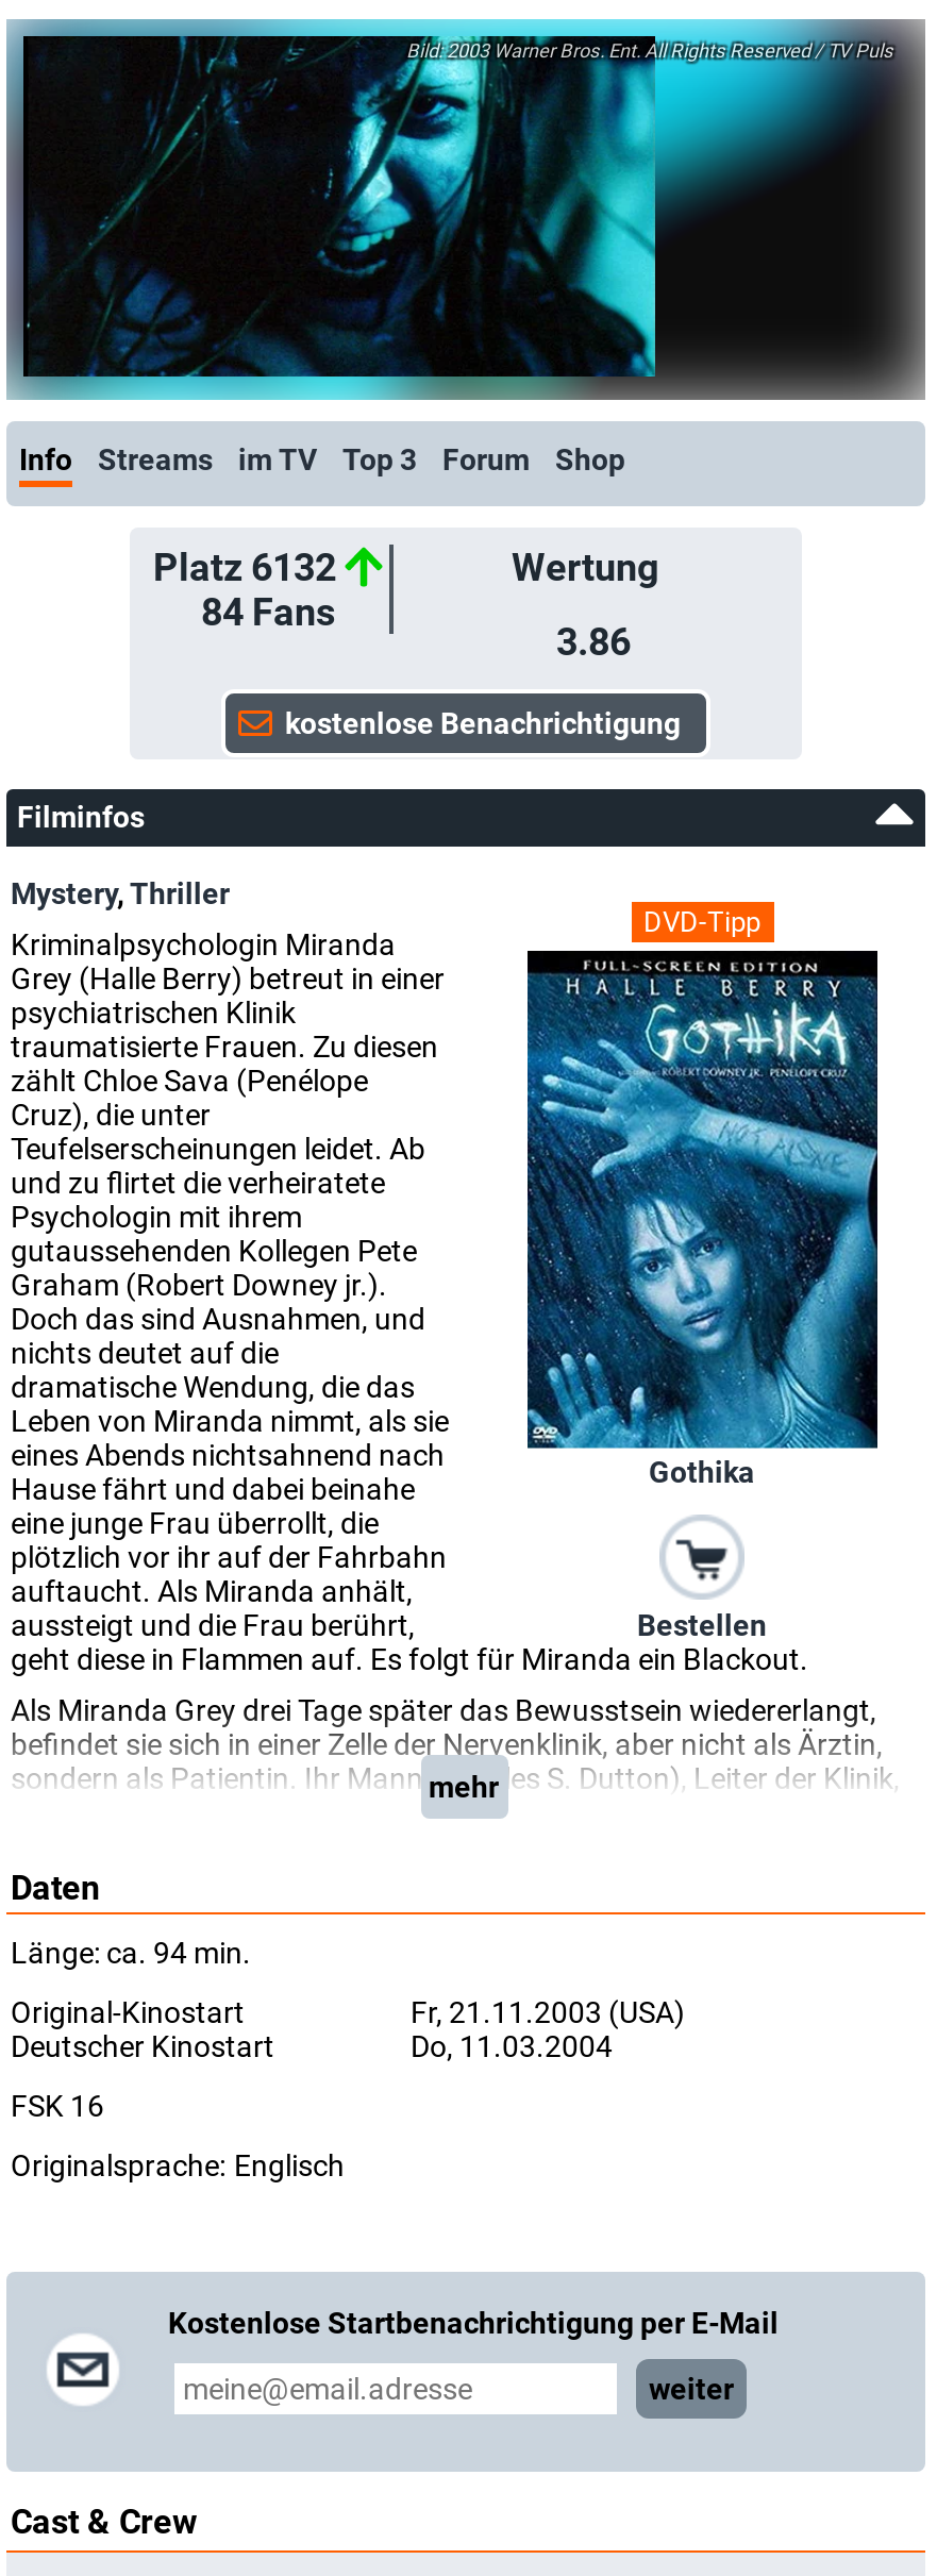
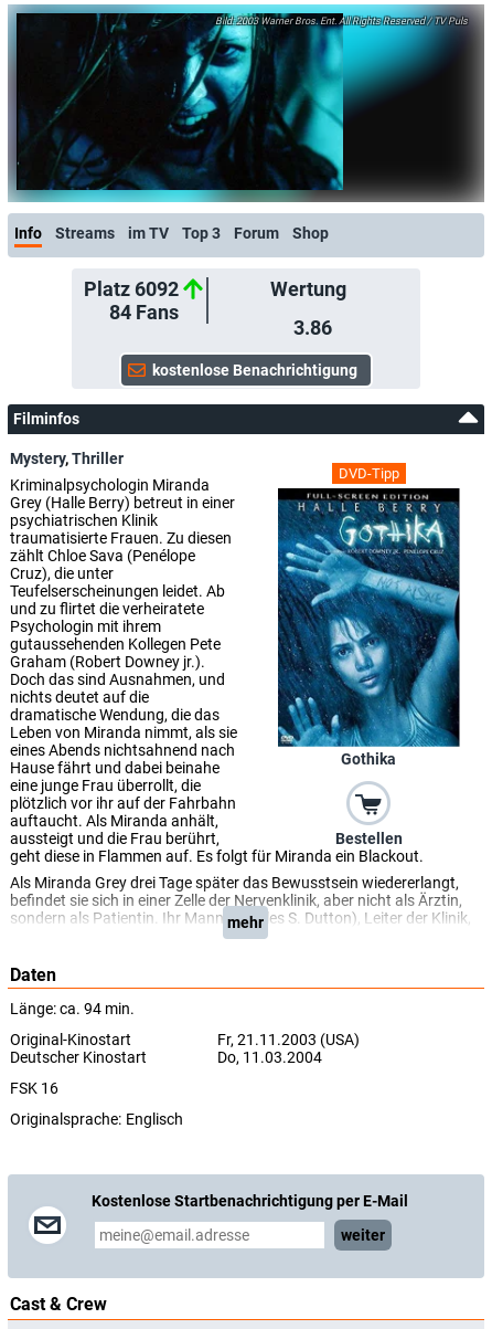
- Platz 6132
+ Platz 6092
